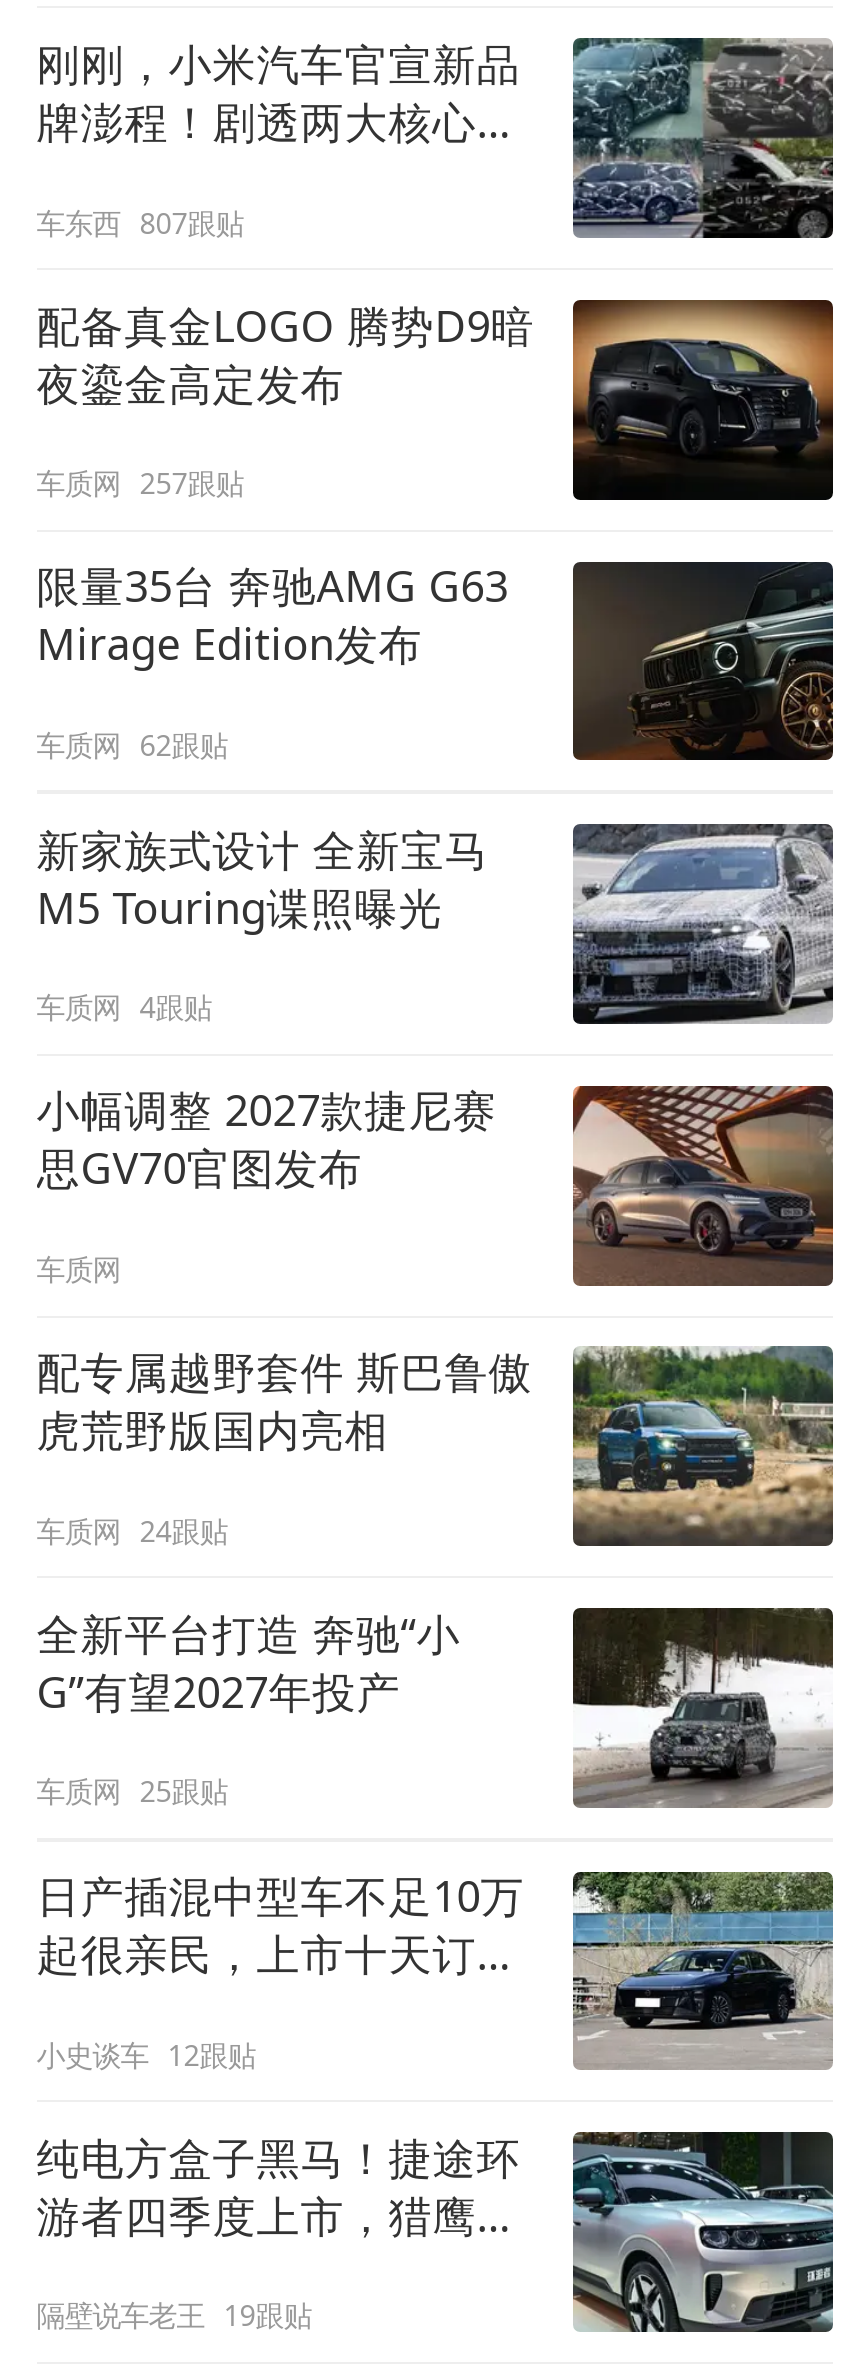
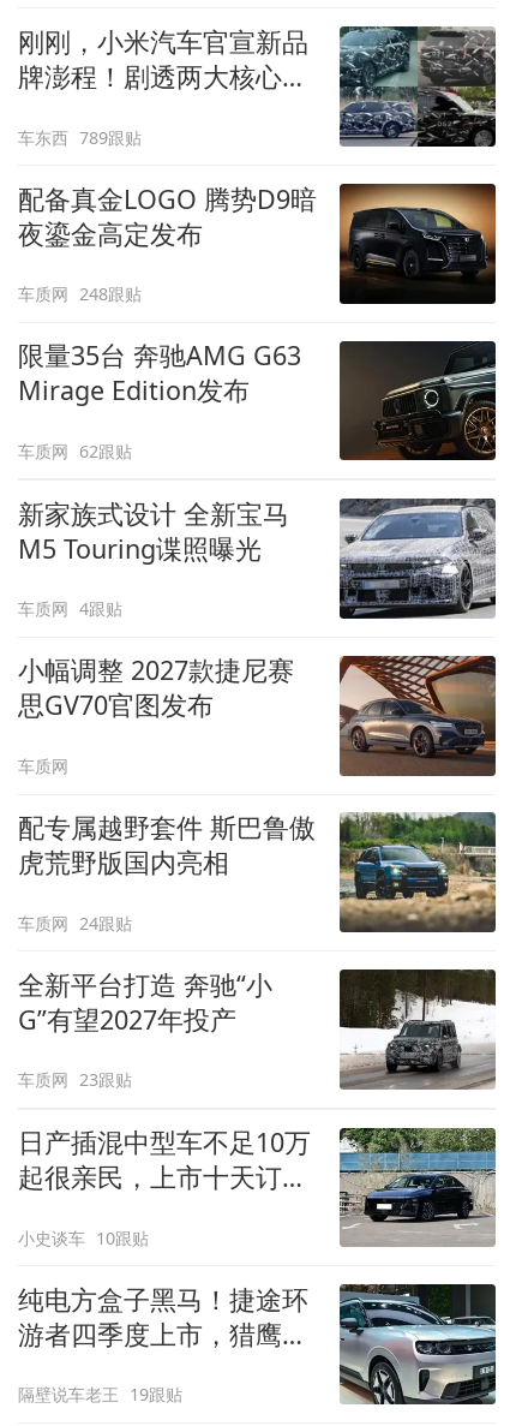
- 车东西 807跟贴
+ 车东西 789跟贴

- 车质网 257跟贴
+ 车质网 248跟贴

- 车质网 25跟贴
+ 车质网 23跟贴

- 小史谈车 12跟贴
+ 小史谈车 10跟贴
